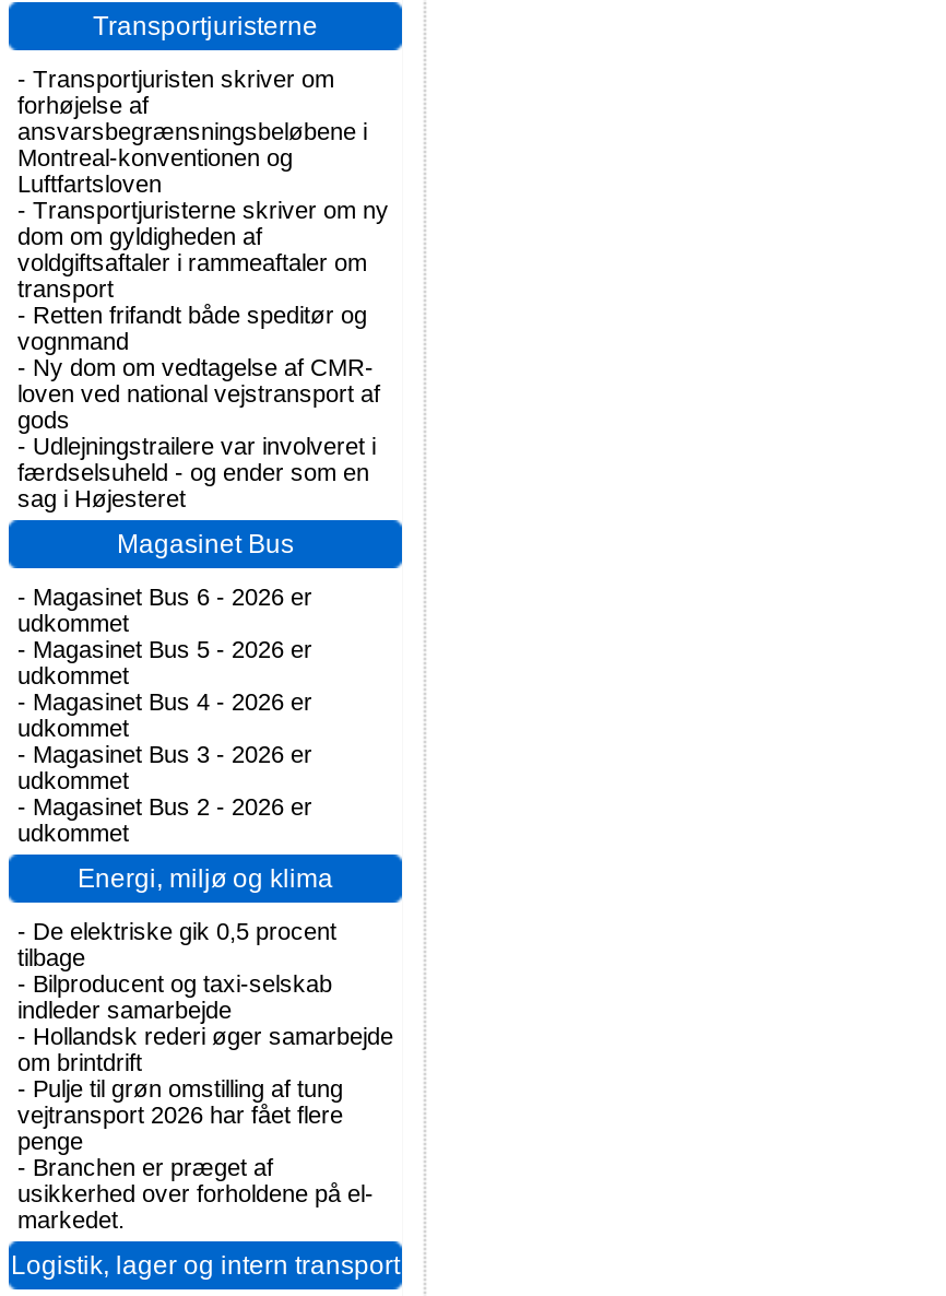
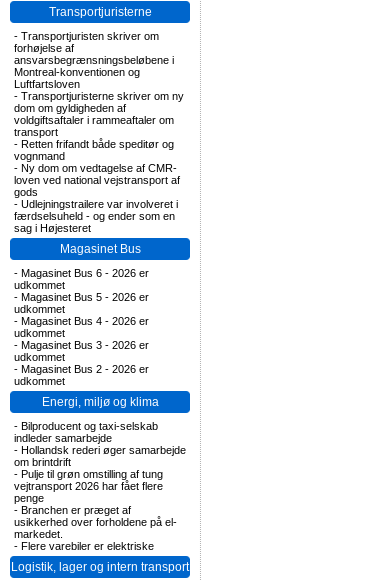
- - De elektriske gik 0,5 procent
- tilbage

+ - Flere varebiler er elektriske
